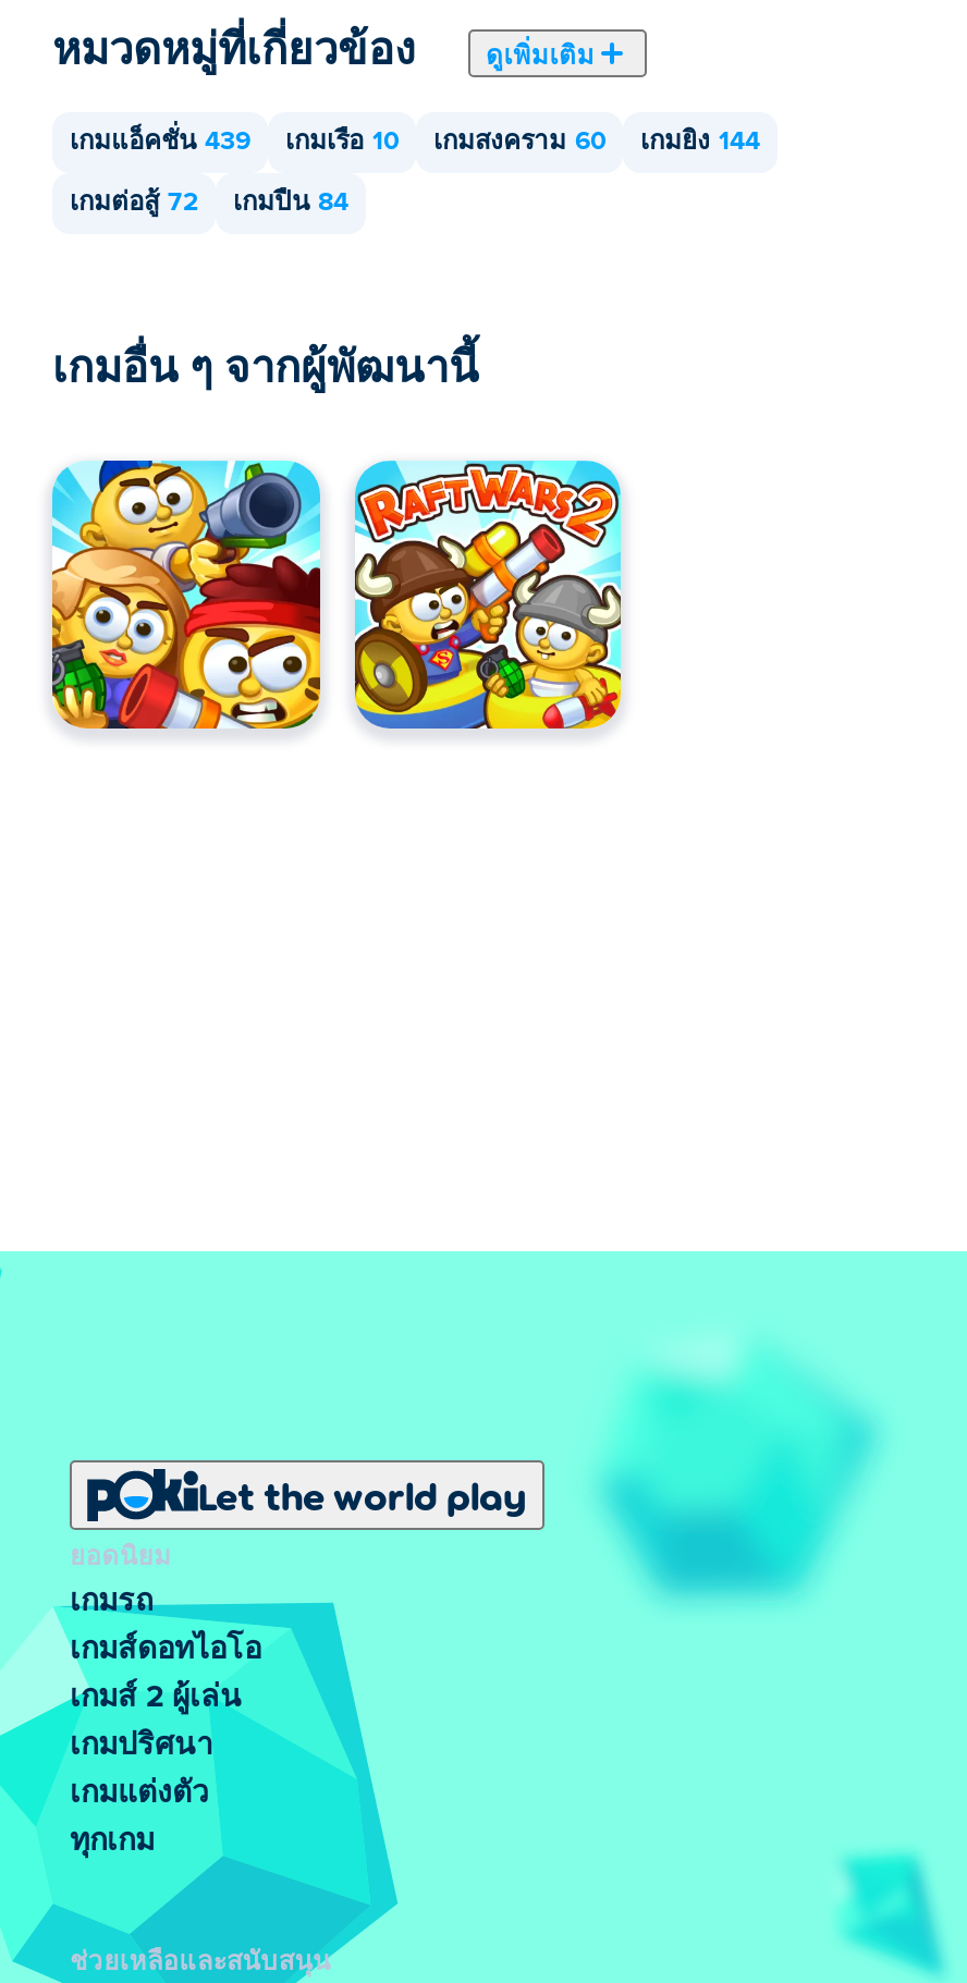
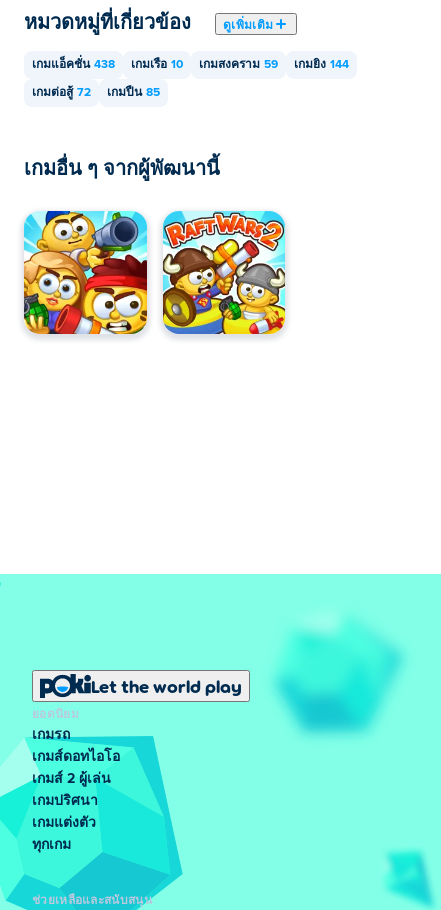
- เกมแอ็คชั่น 439
+ เกมแอ็คชั่น 438

- เกมสงคราม 60
+ เกมสงคราม 59

- เกมต่อสู้ 72 เกมปืน 84
+ เกมต่อสู้ 72 เกมปืน 85
